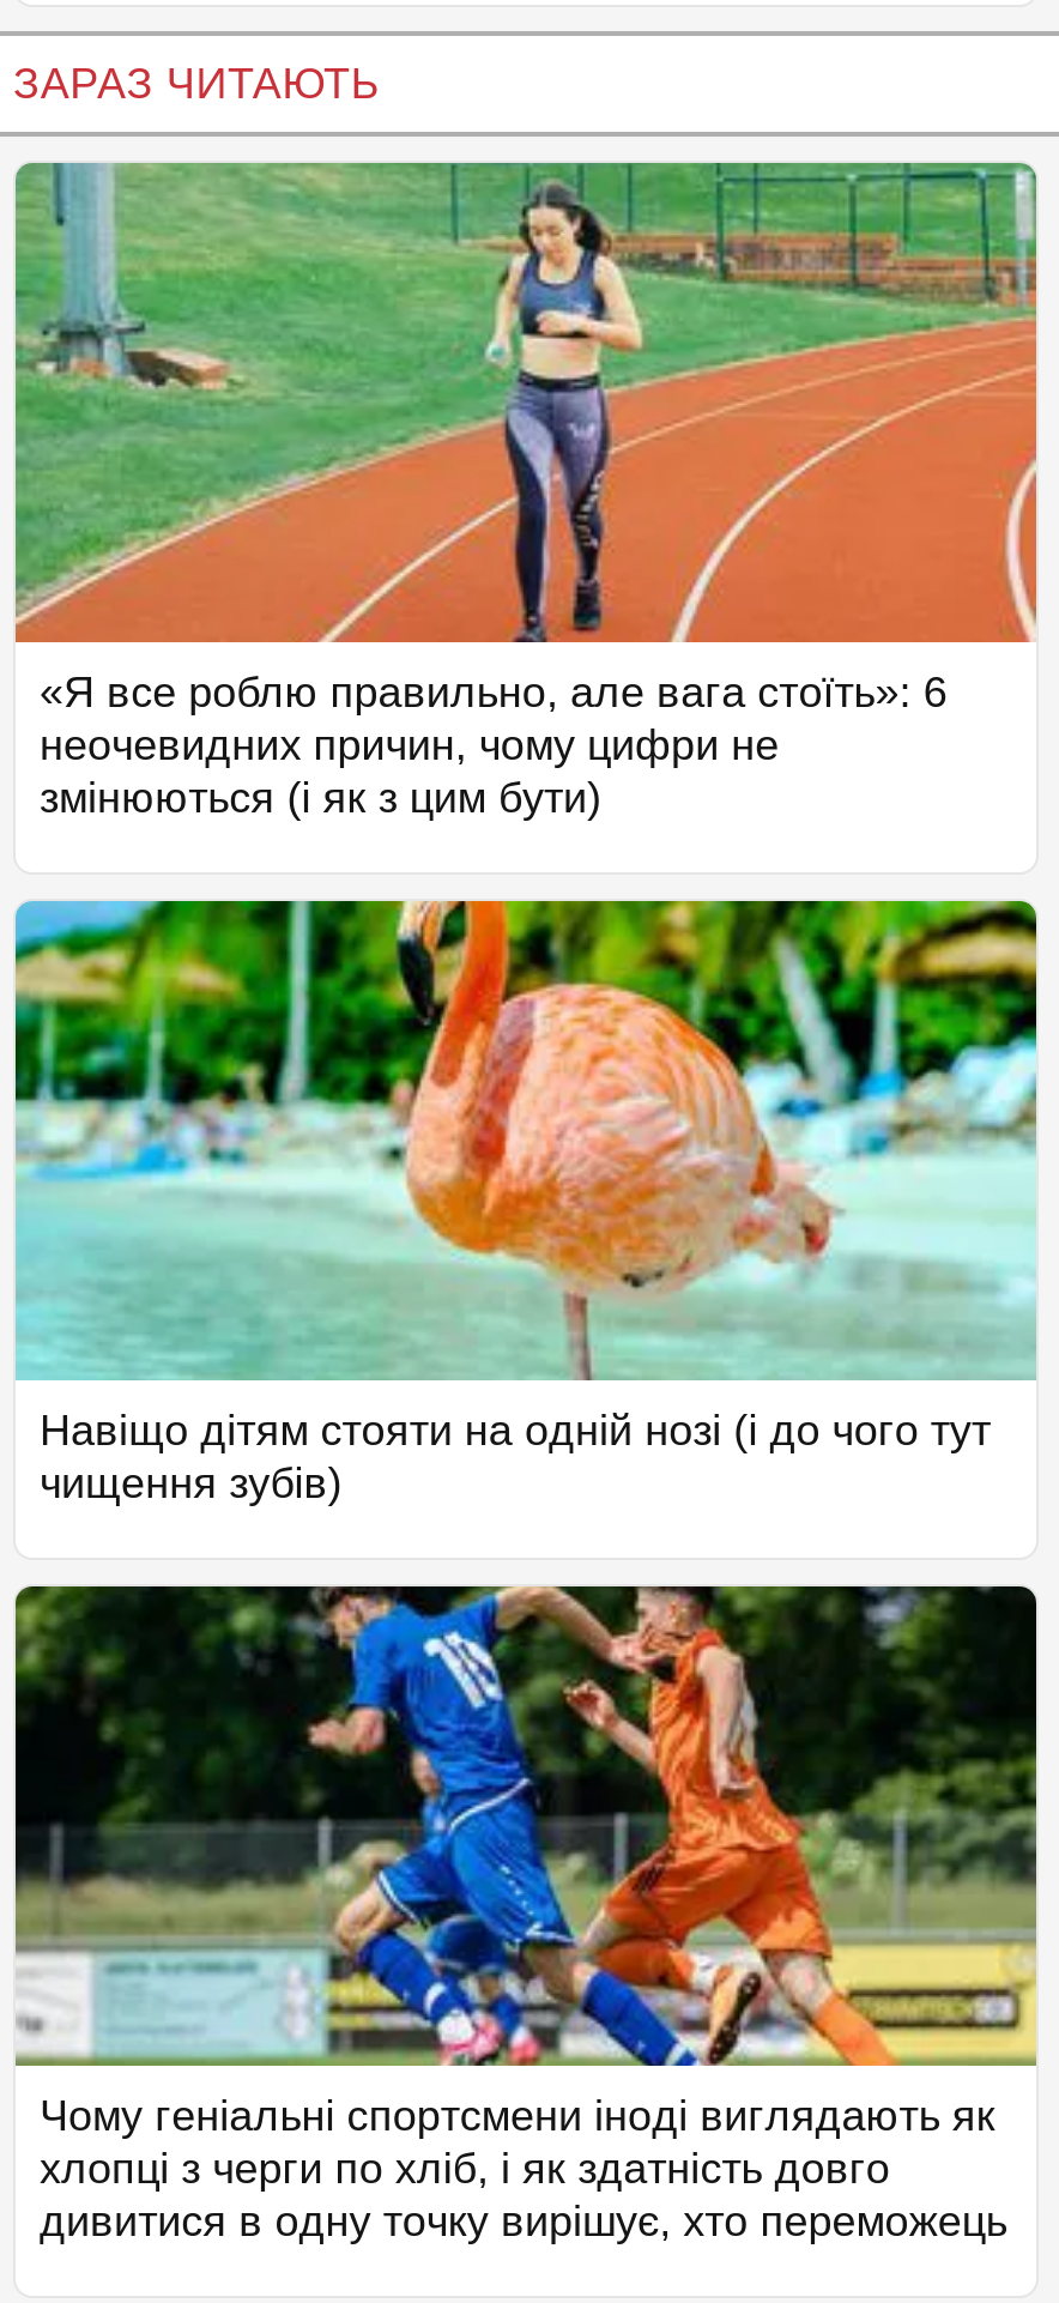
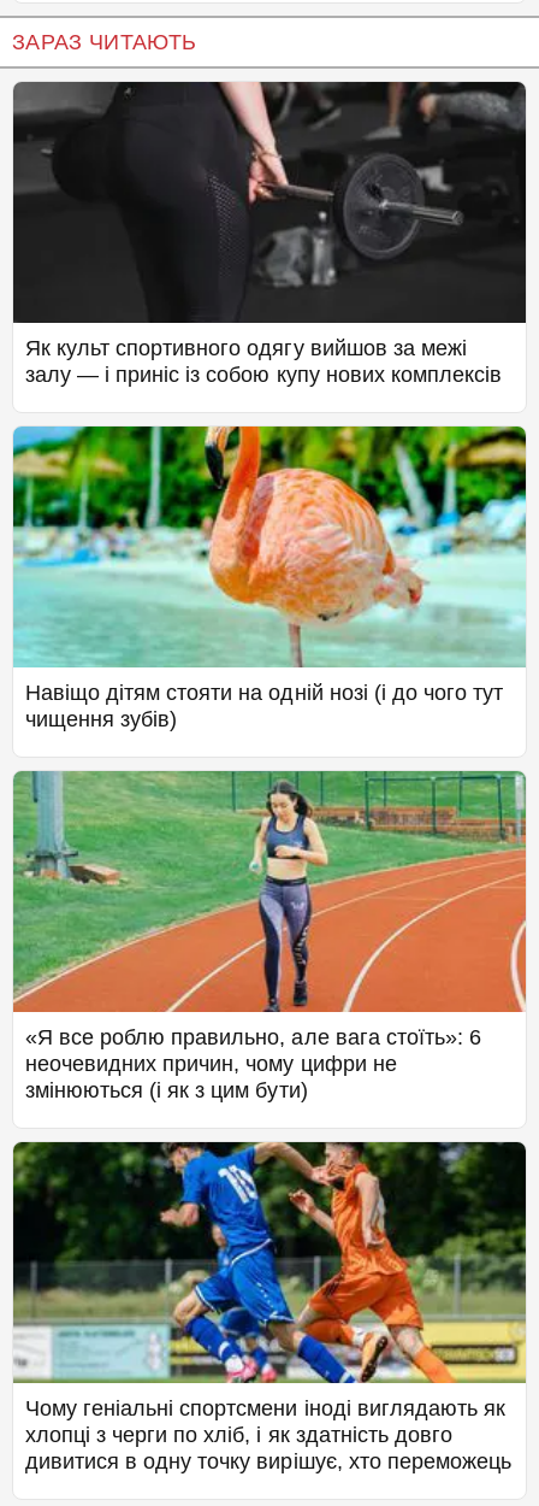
+ [image]
+ Як культ спортивного одягу вийшов за межі
+ залу — і приніс із собою купу нових комплексів

moved down: [image] | «Я все роблю правильно, але вага стоїть»: 6 | неочевидних причин, чому цифри не | змінюються (і як з цим бути)

moved up: [image] | Навіщо дітям стояти на одній нозі (і до чого тут | чищення зубів)
